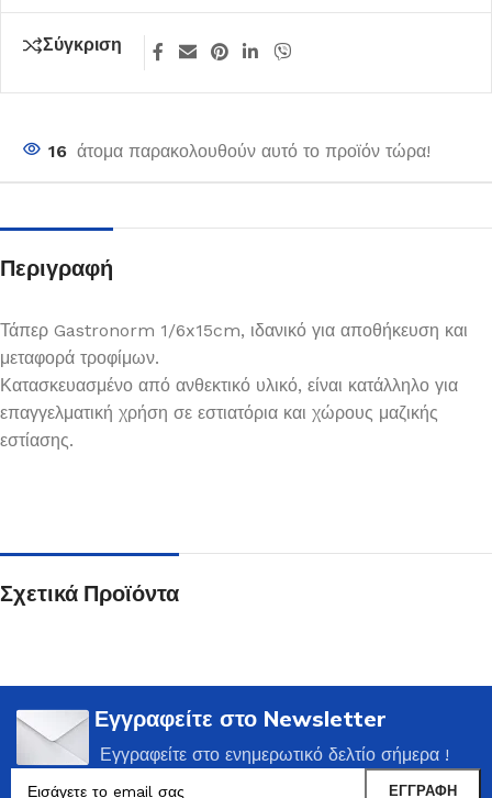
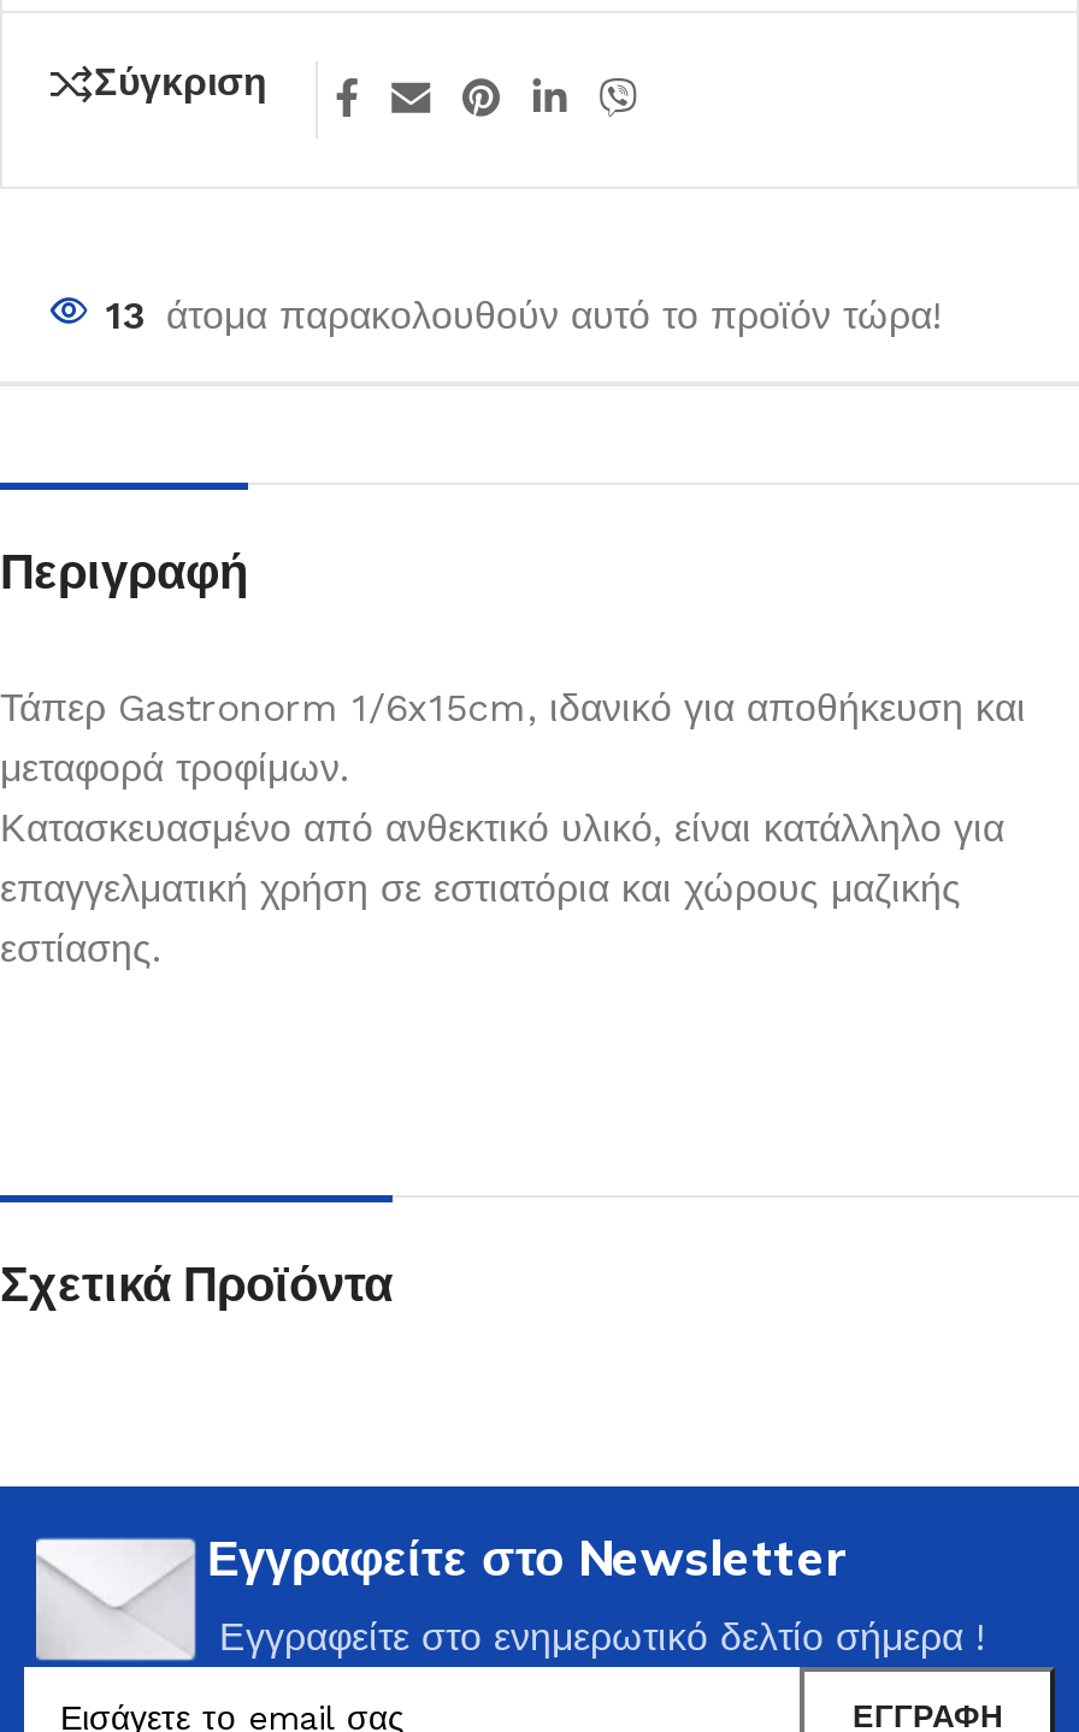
- 16 άτομα παρακολουθούν αυτό το προϊόν τώρα!
+ 13 άτομα παρακολουθούν αυτό το προϊόν τώρα!
